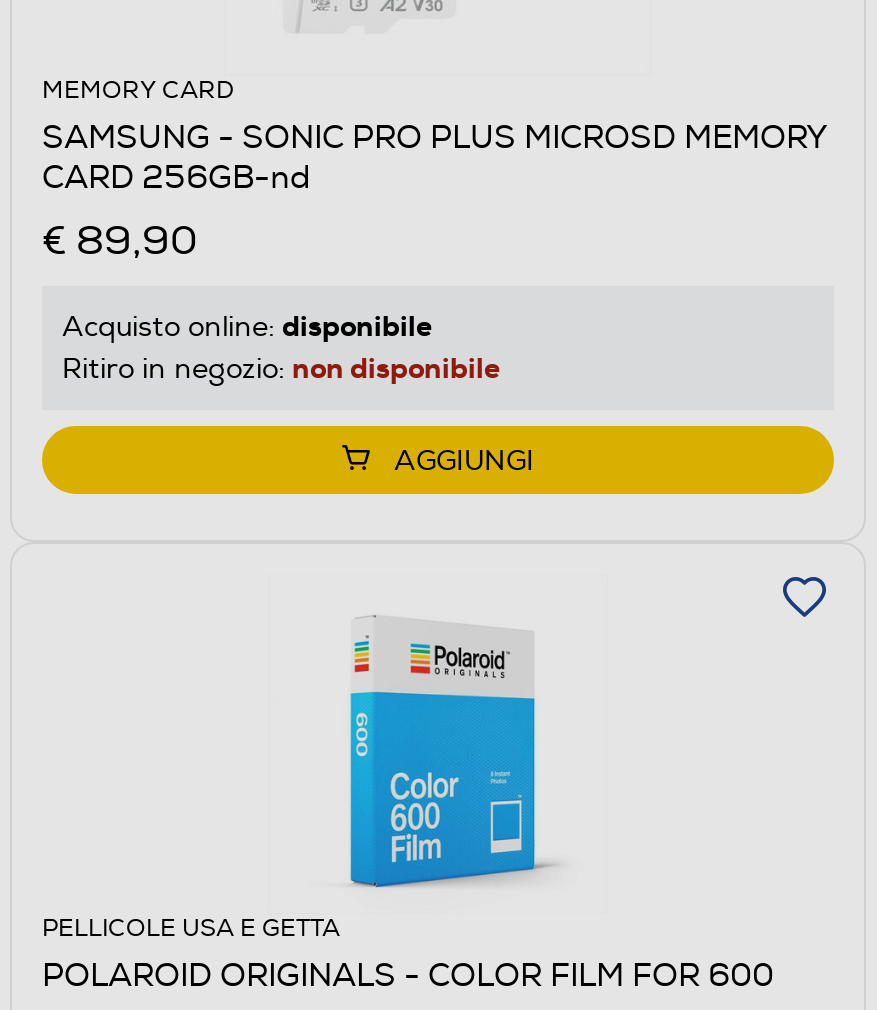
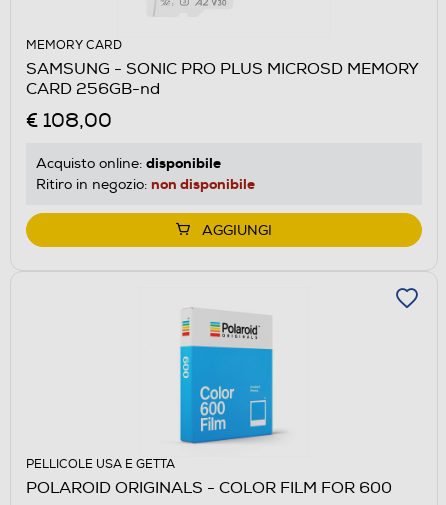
- € 89,90
+ € 108,00
